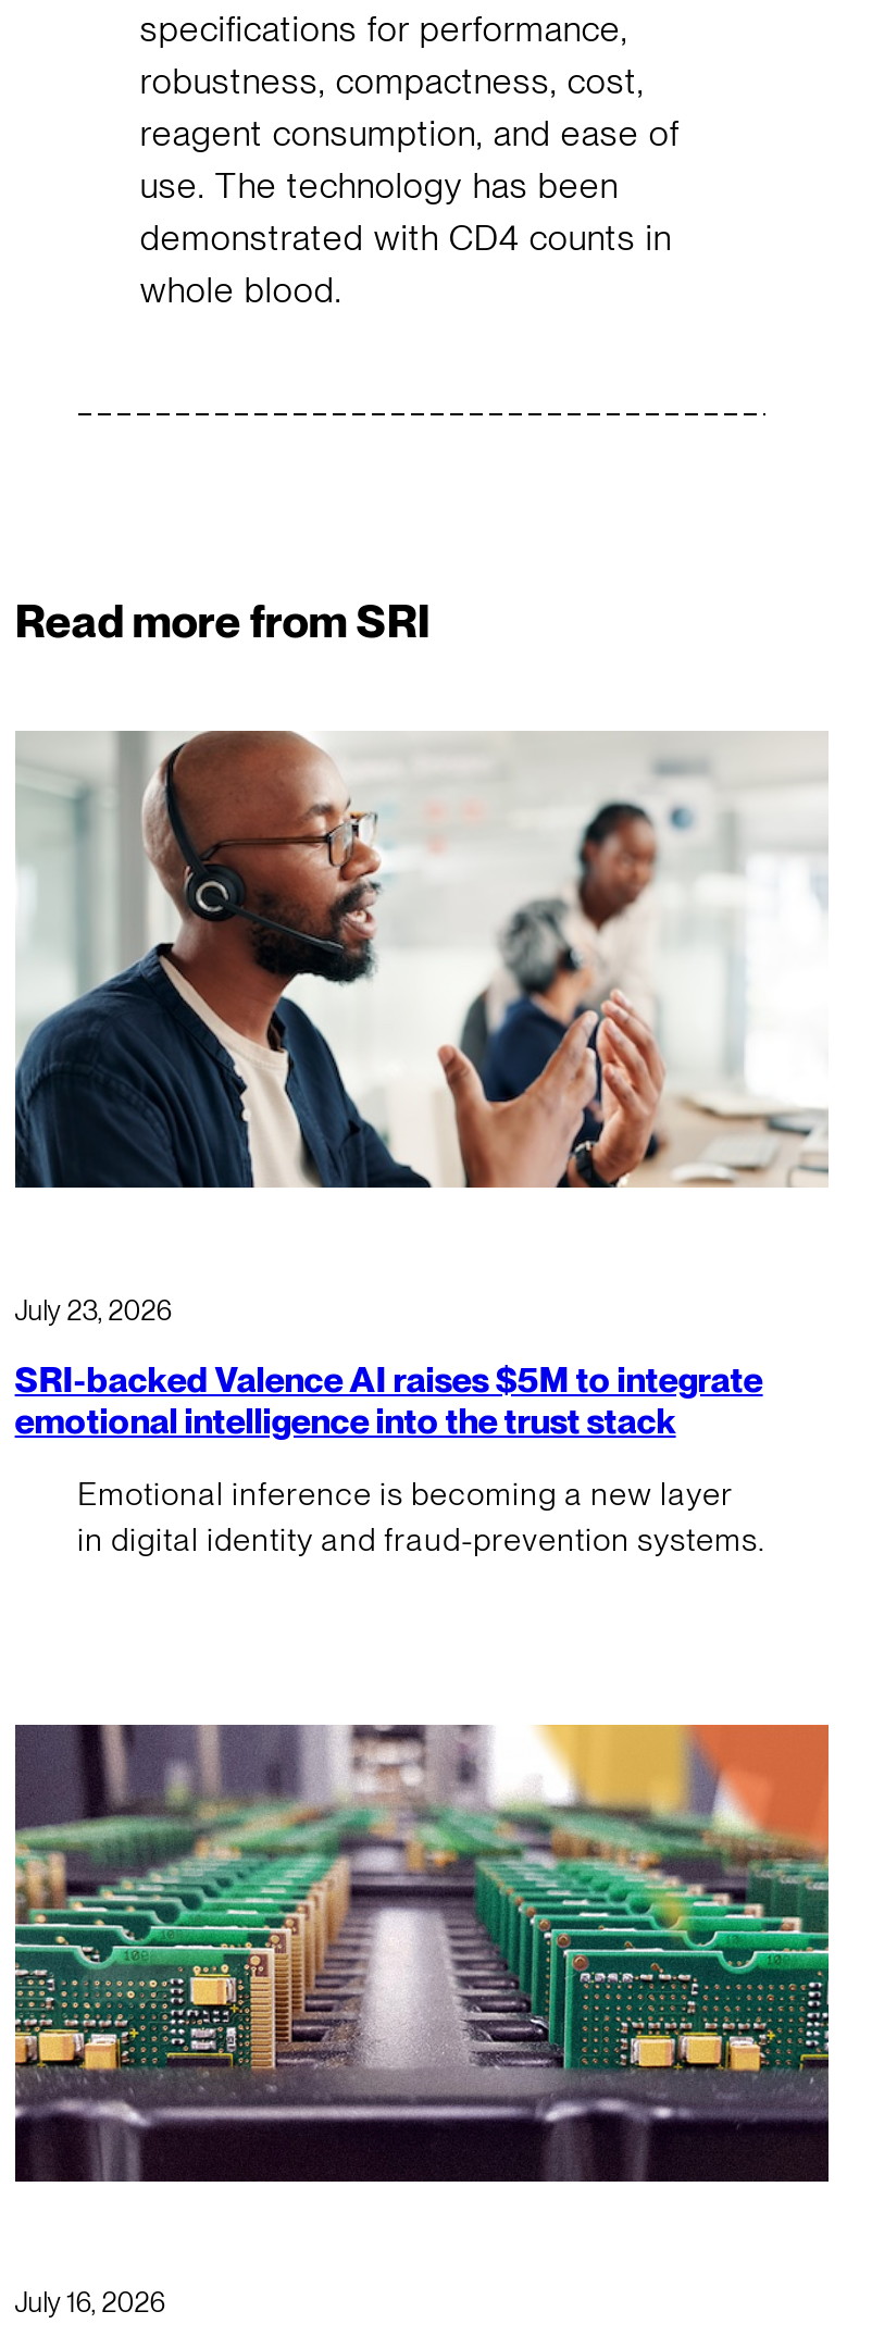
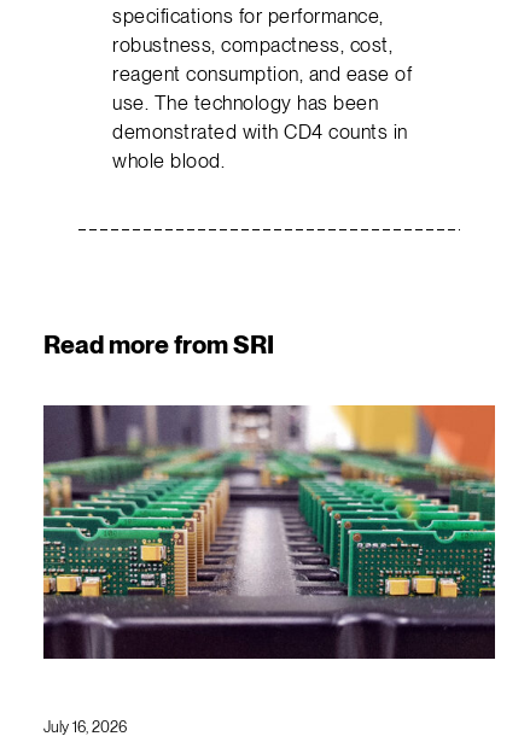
- [image]

- July 23, 2026
- SRI-backed Valence AI raises $5M to integrate
- emotional intelligence into the trust stack
- Emotional inference is becoming a new layer
- in digital identity and fraud-prevention systems.
